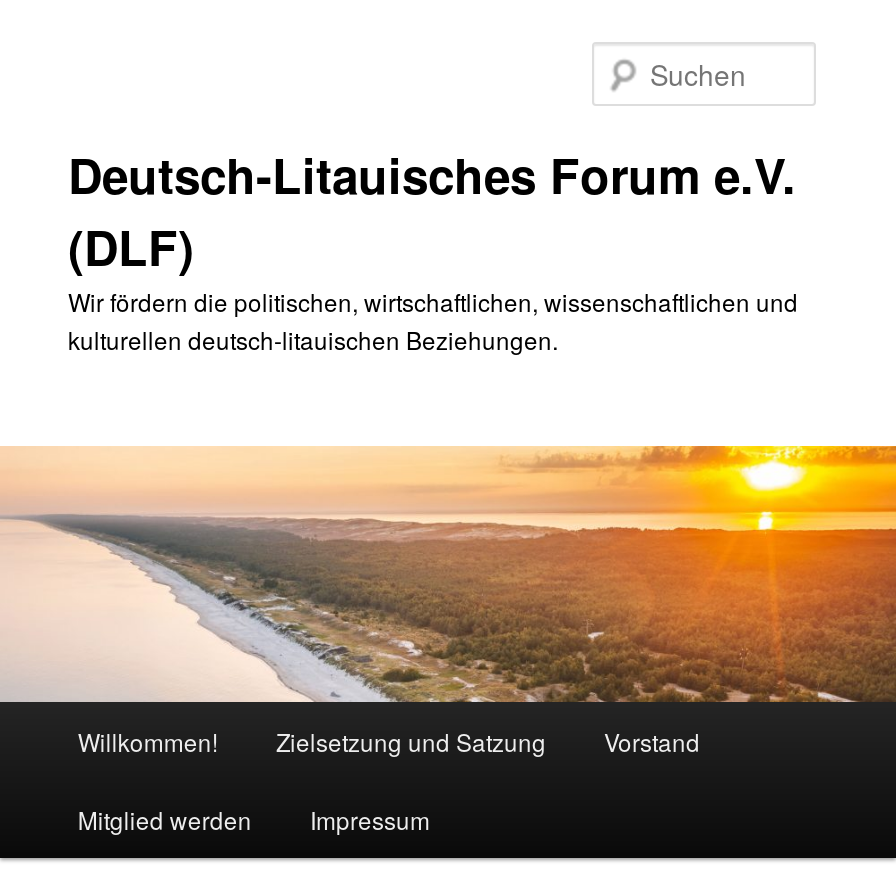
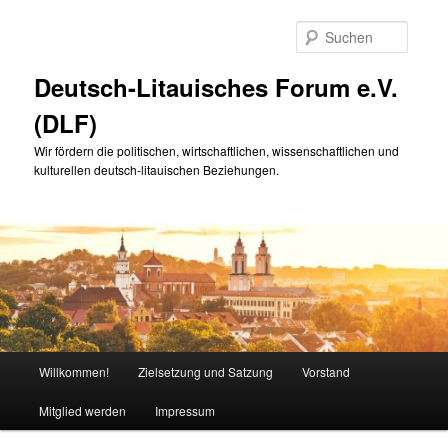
- [image]
+ [image]
